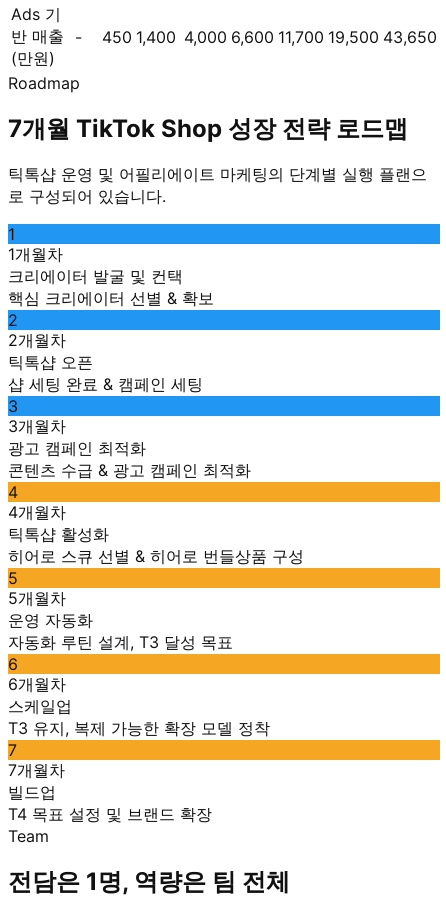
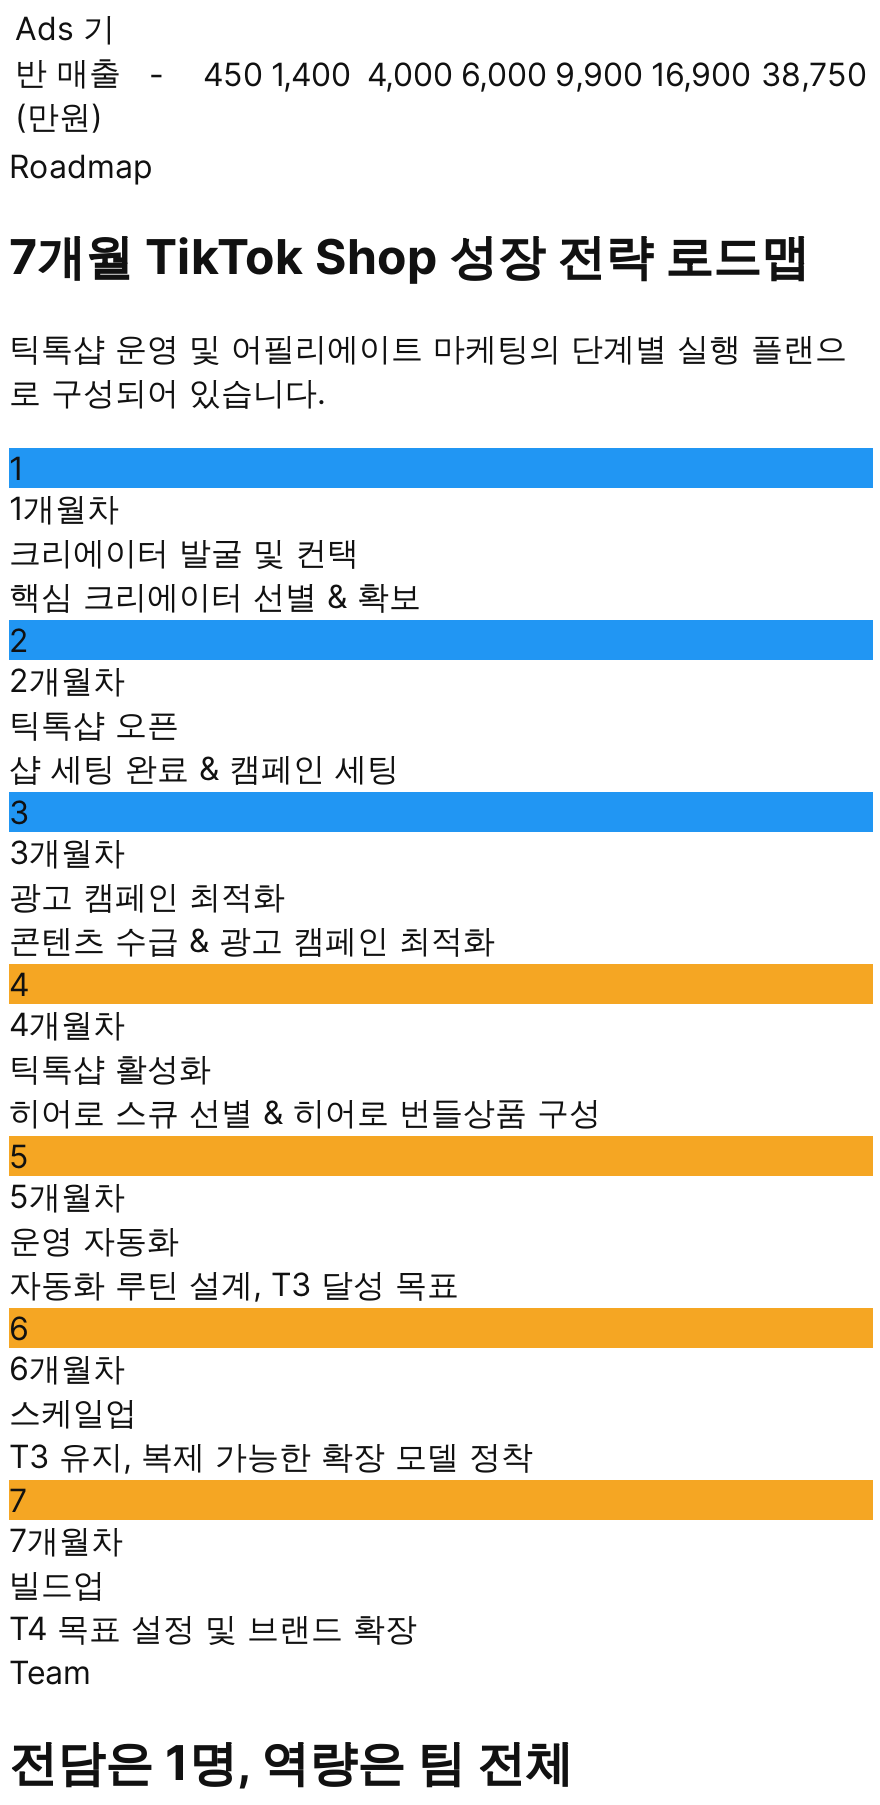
- 450 1,400 4,000 6,600 11,700 19,500 43,650
+ 450 1,400 4,000 6,000 9,900 16,900 38,750
